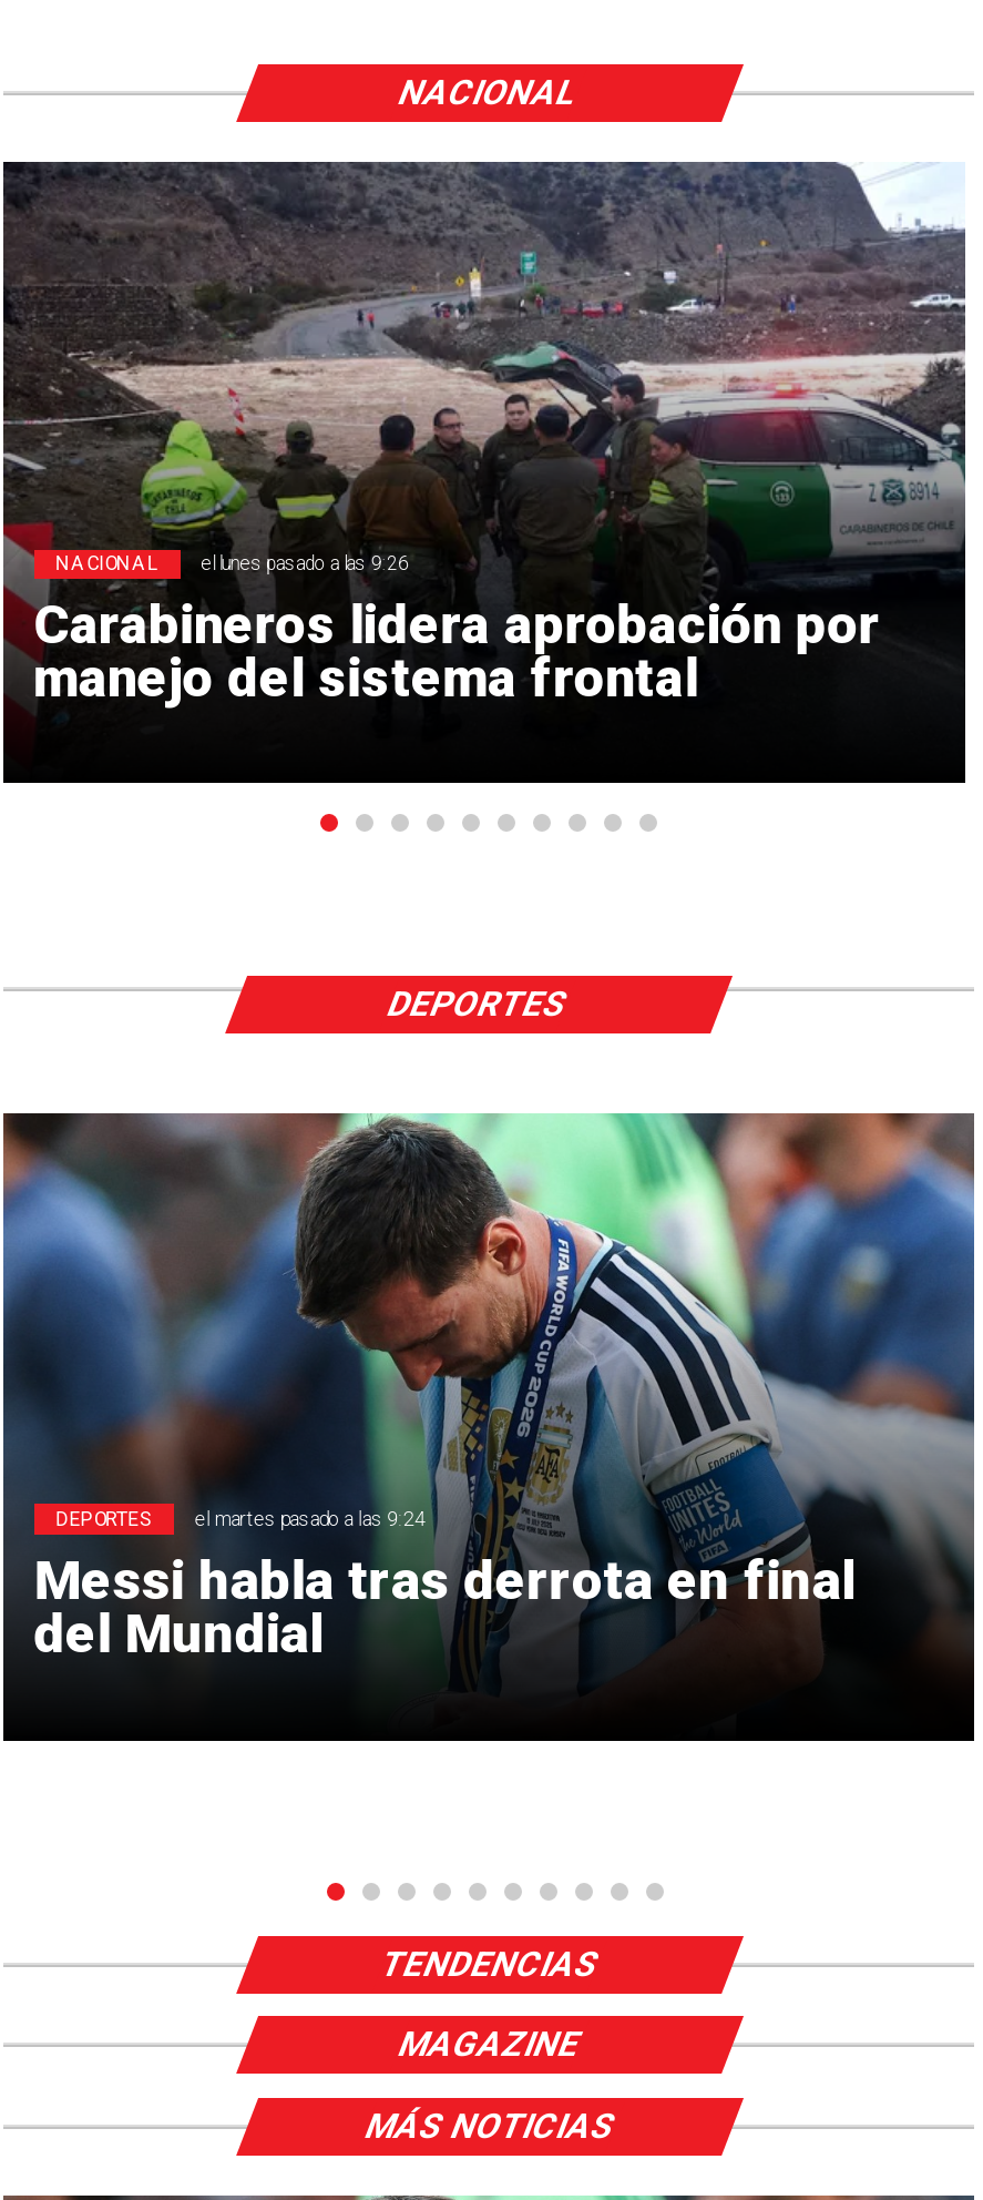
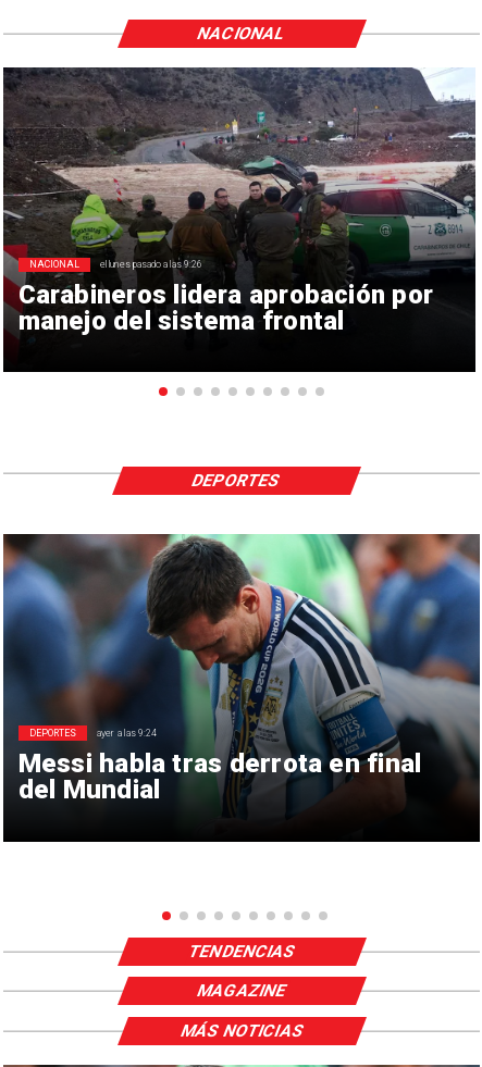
- el martes pasado a las 9:24
+ ayer a las 9:24
